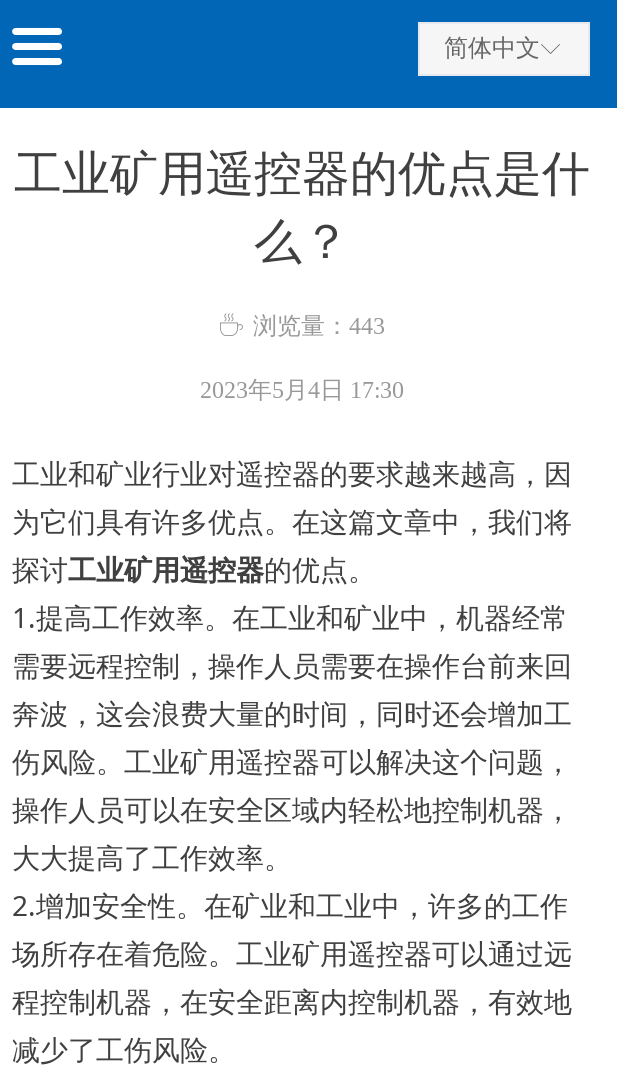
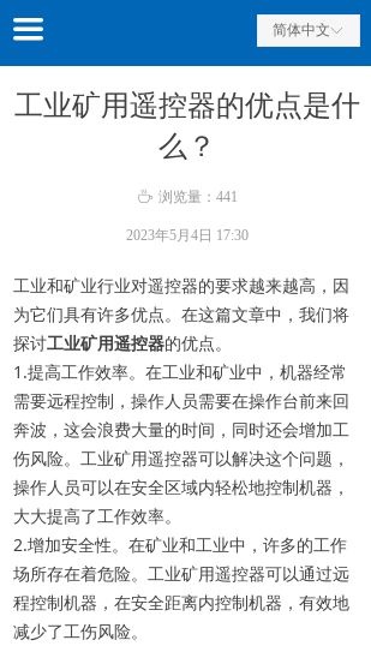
- ꄘ 浏览量：443
+ ꄘ 浏览量：441
